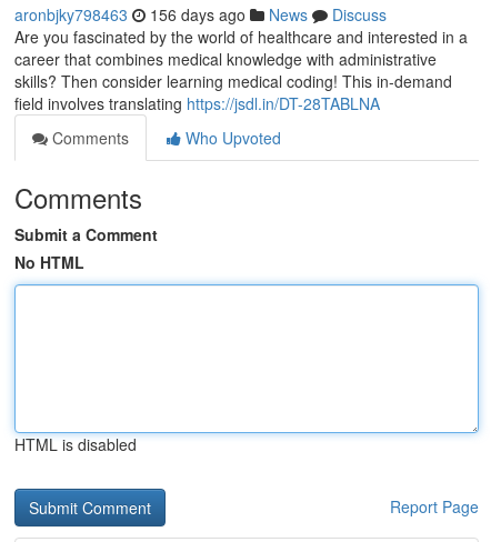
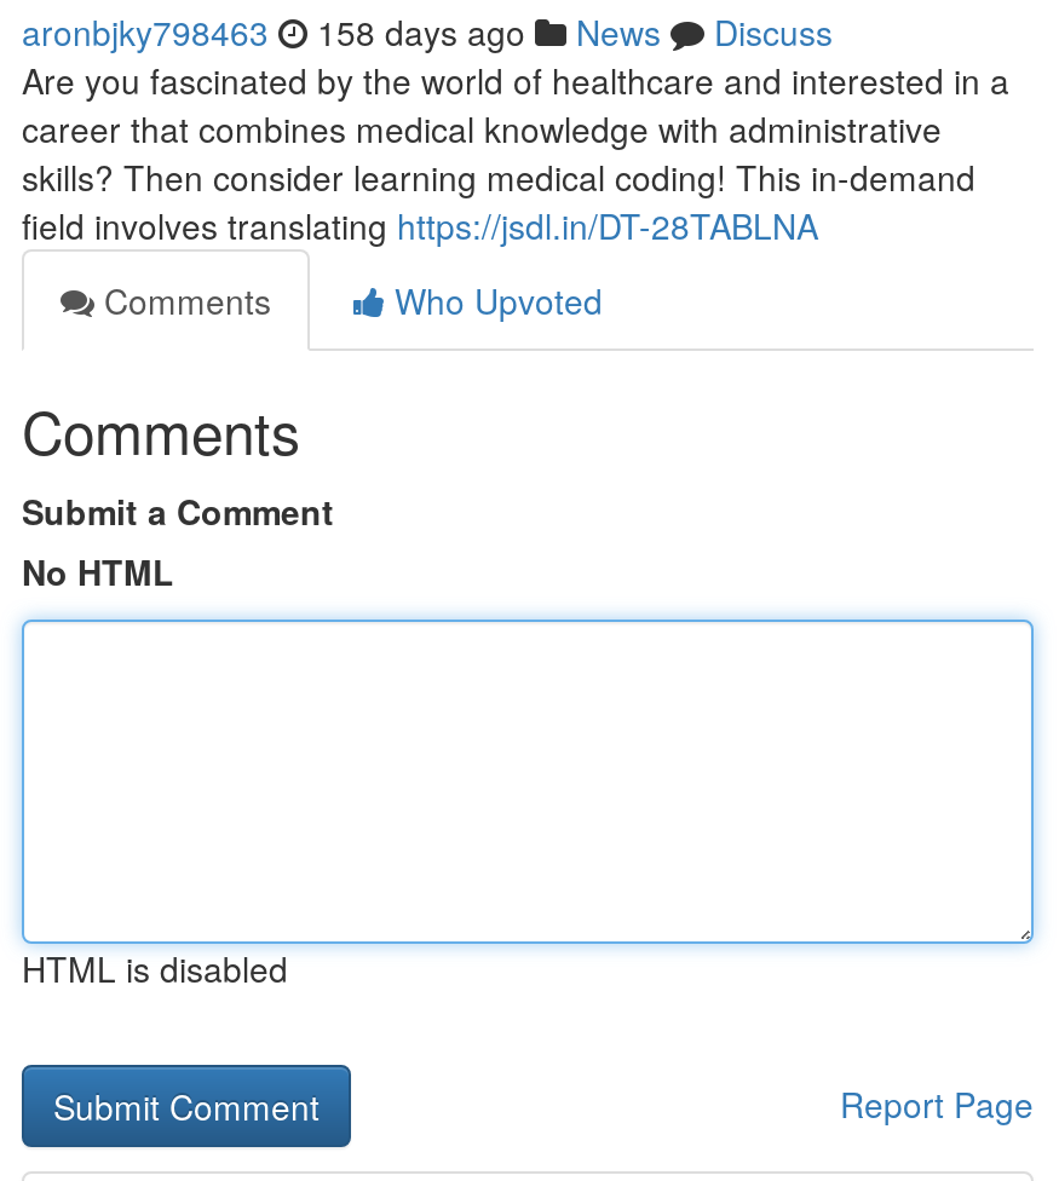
- aronbjky798463 156 days ago News Discuss
+ aronbjky798463 158 days ago News Discuss
